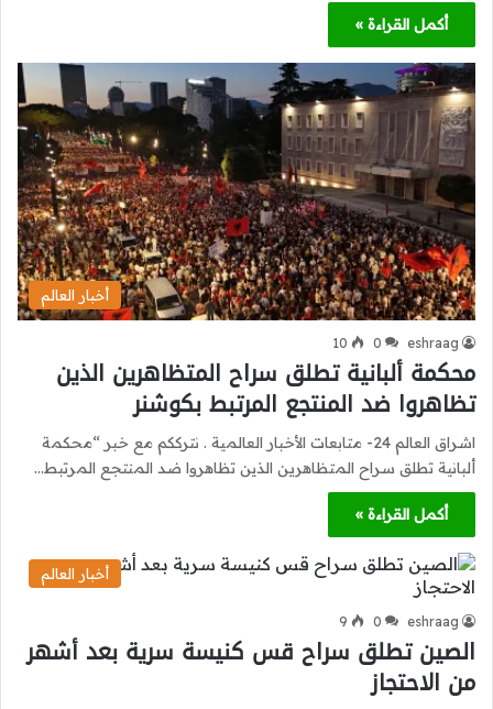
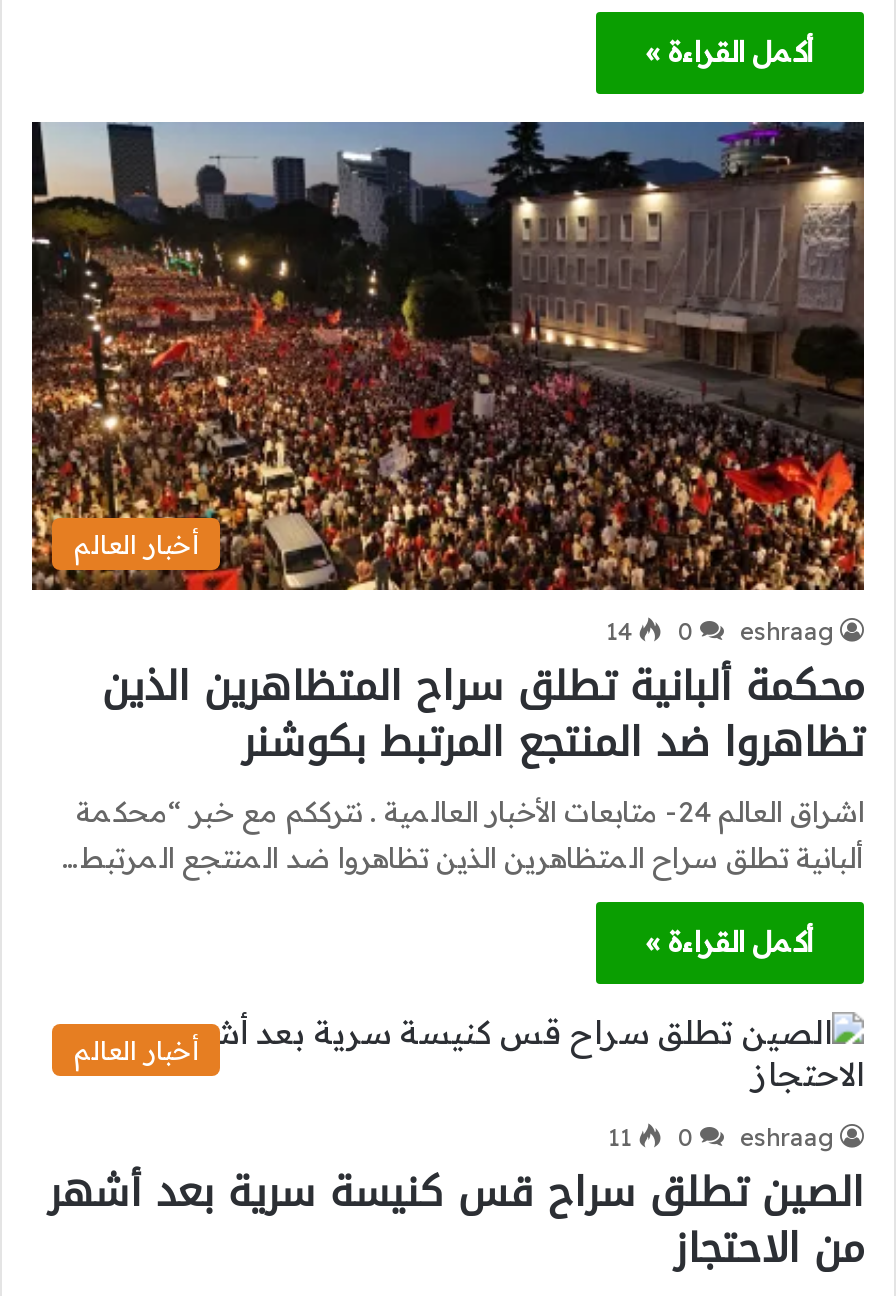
- 10 0 eshraag
+ 14 0 eshraag

- 9 0 eshraag
+ 11 0 eshraag
